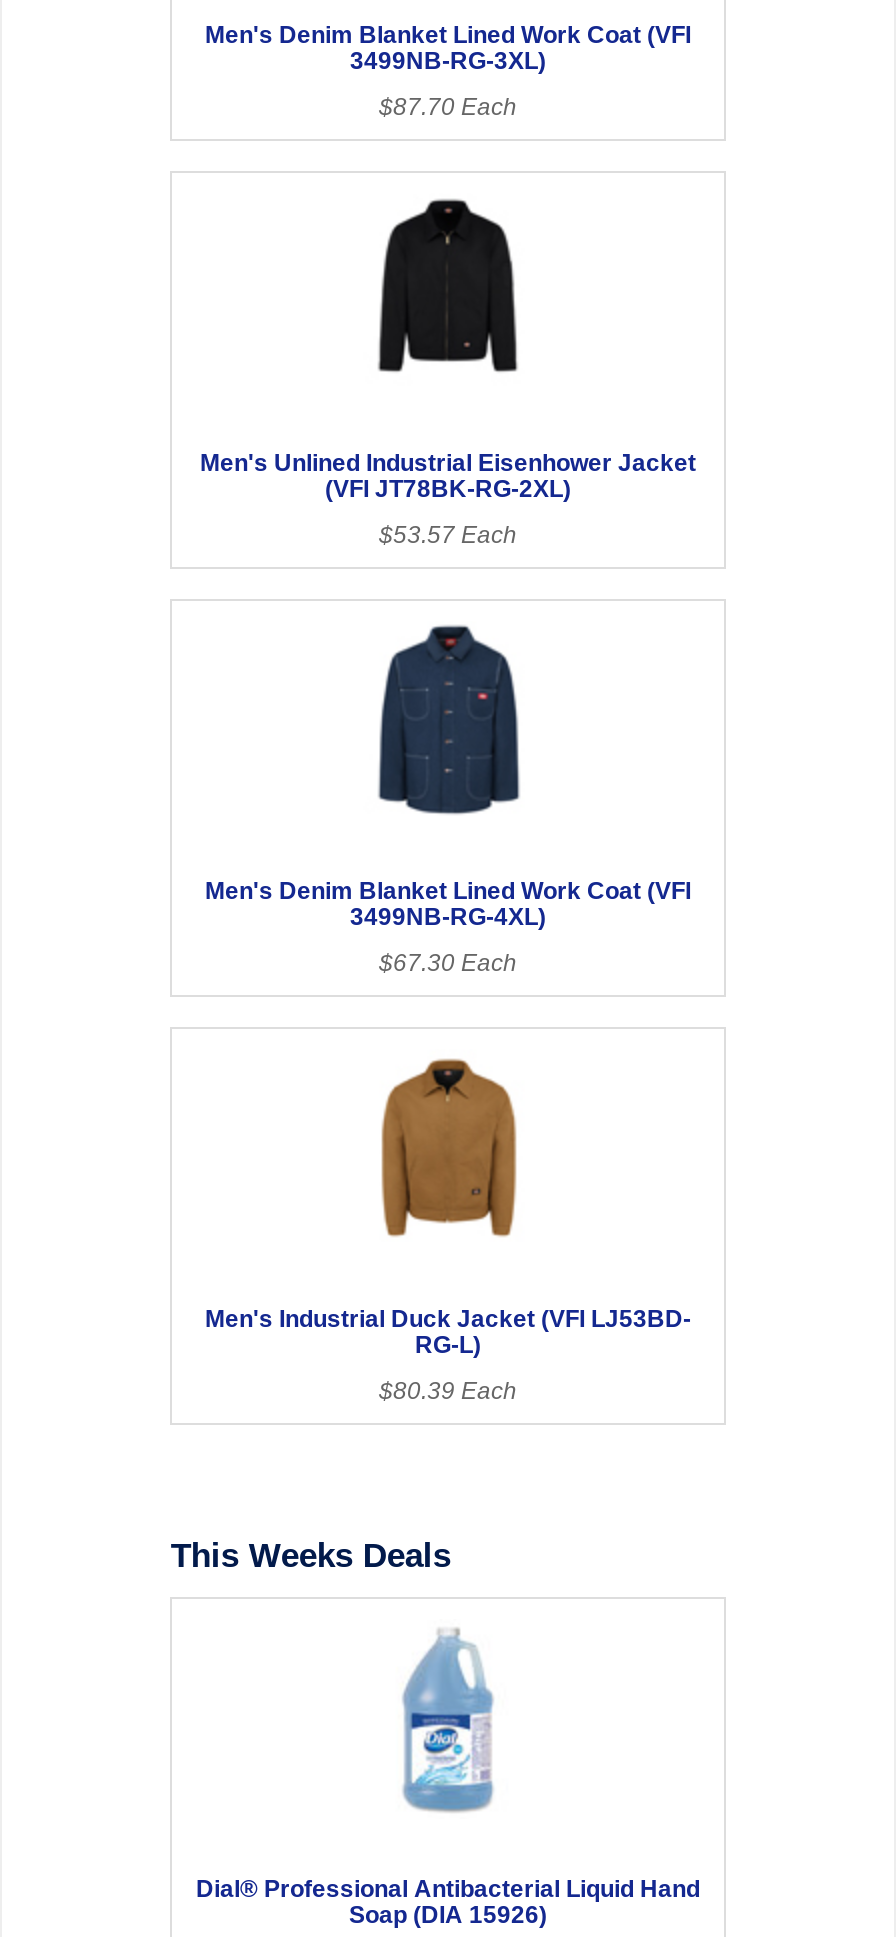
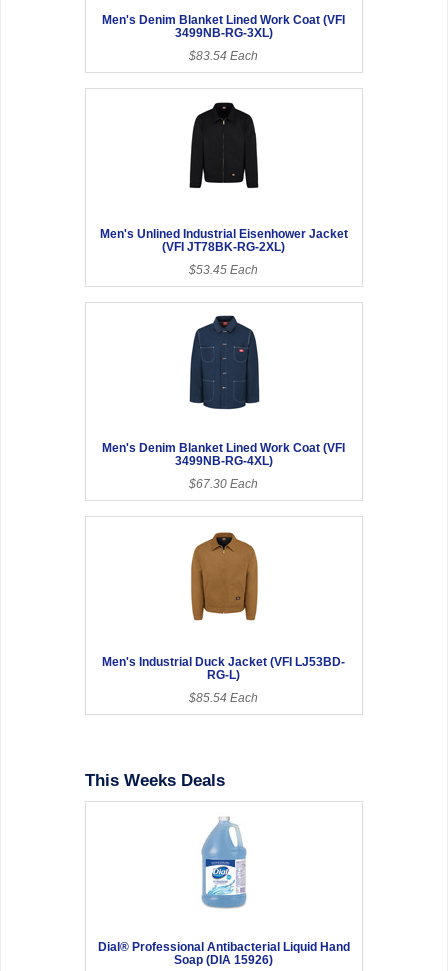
- $87.70 Each
+ $83.54 Each

- $53.57 Each
+ $53.45 Each

- $80.39 Each
+ $85.54 Each
